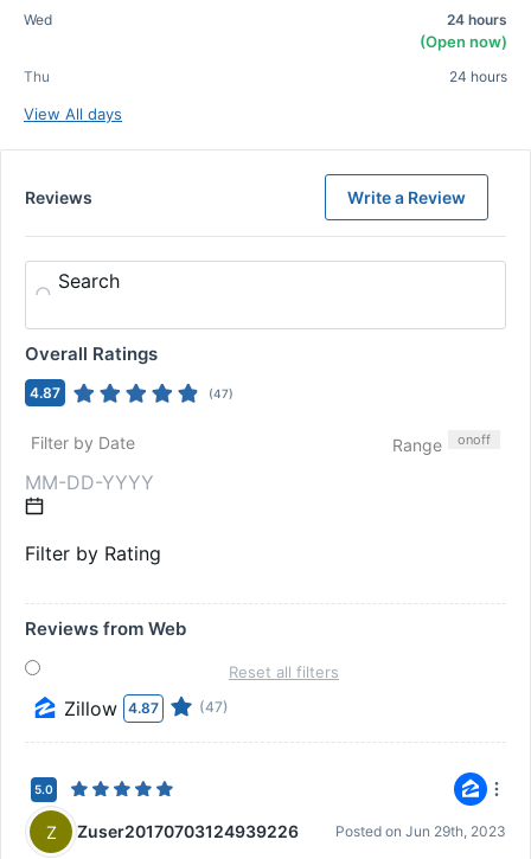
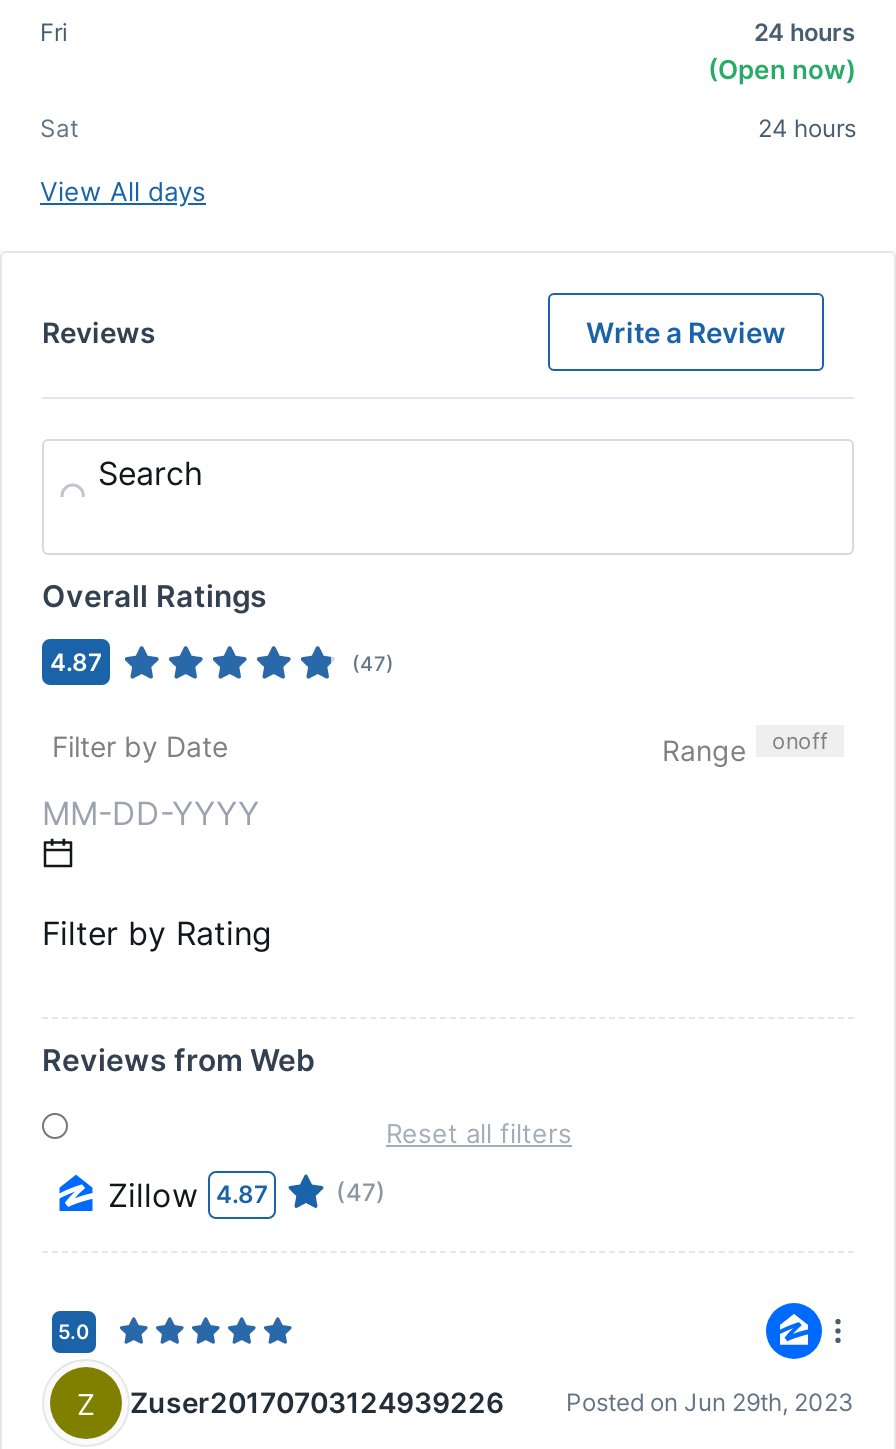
- Wed
+ Fri

- Thu
+ Sat
